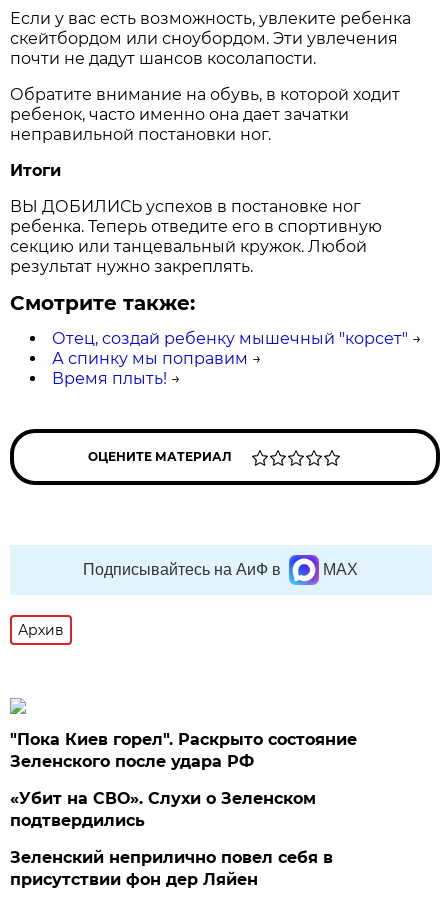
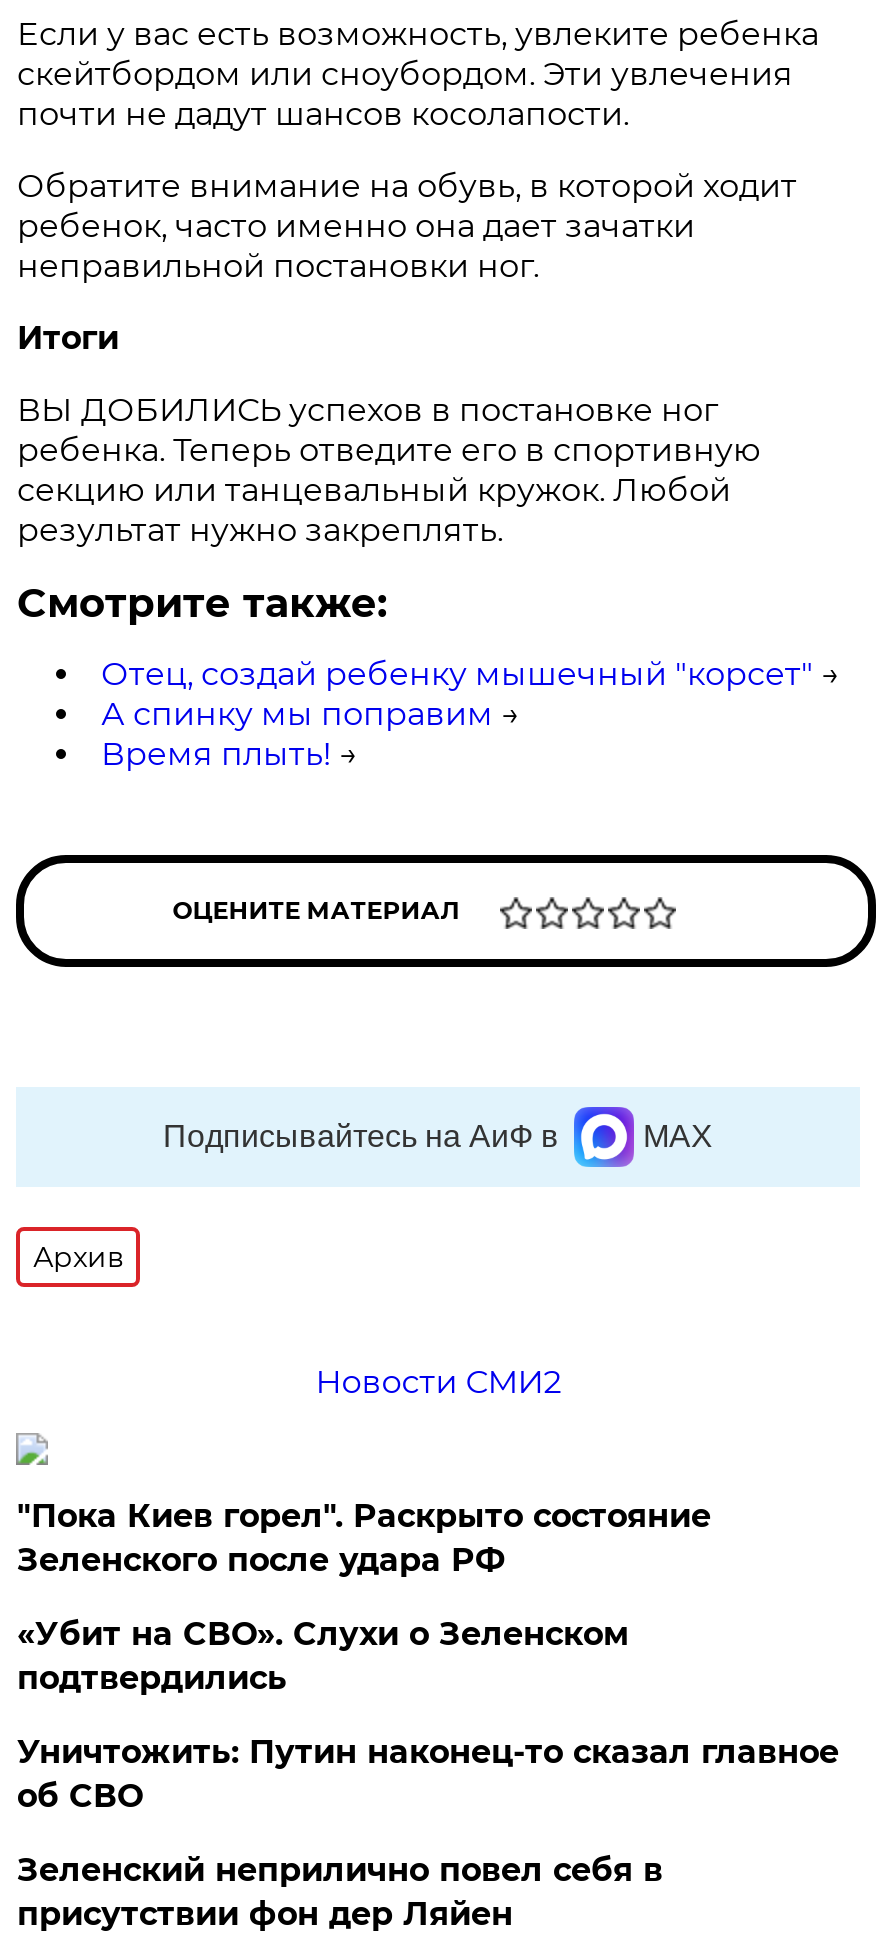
+ Новости СМИ2

+ Уничтожить: Путин наконец-то сказал главное
+ об СВО
